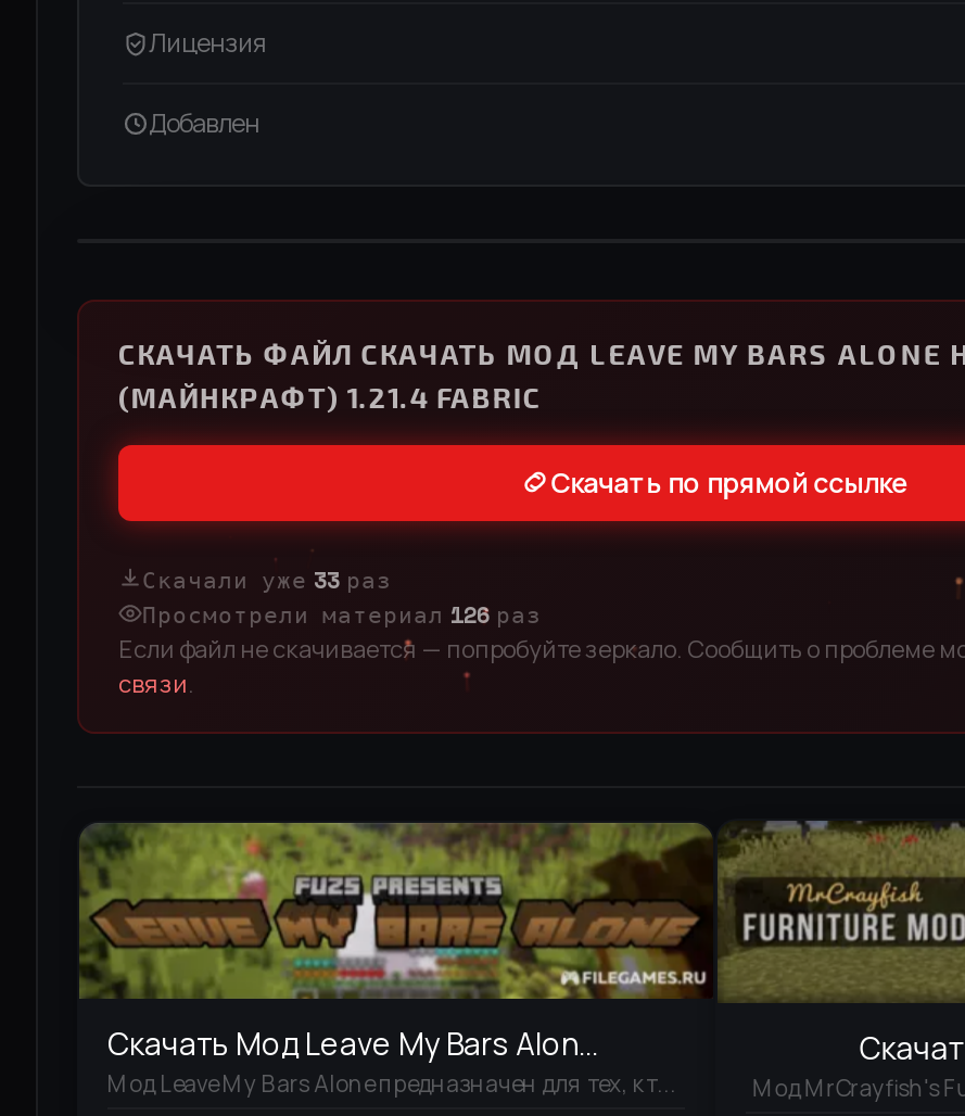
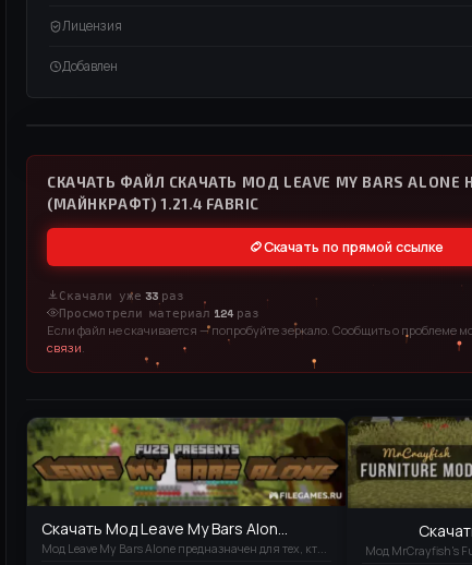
- Просмотрели материал 126 раз
+ Просмотрели материал 124 раз
